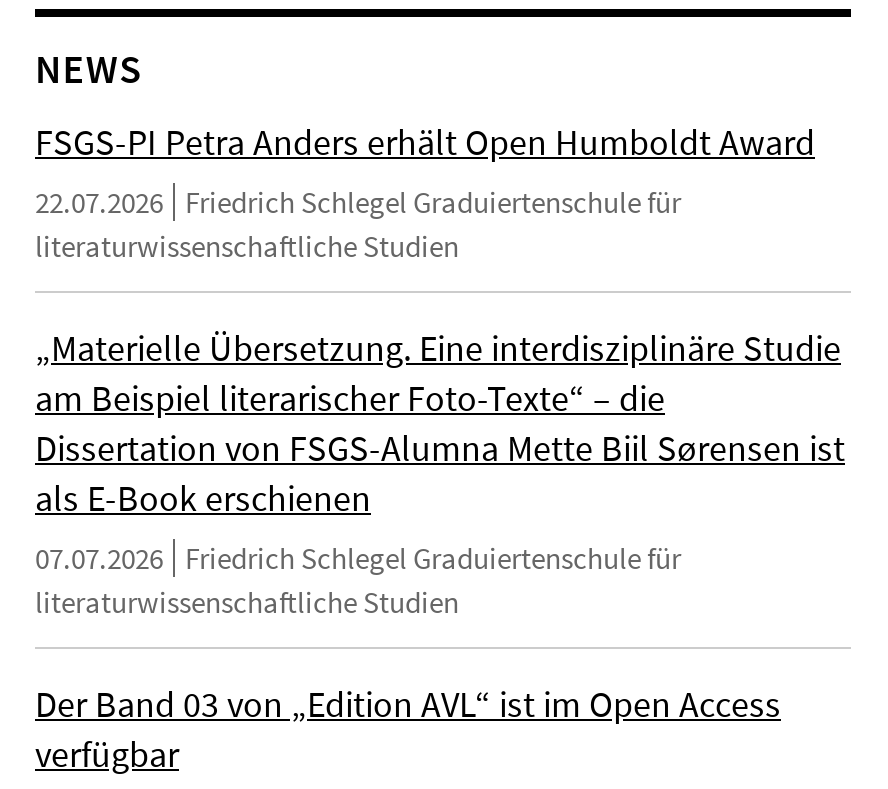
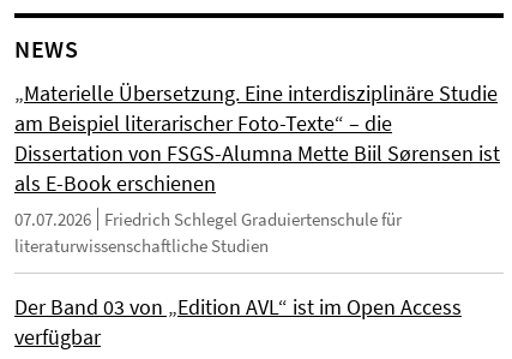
- FSGS-PI Petra Anders erhält Open Humboldt Award
- 22.07.2026 Friedrich Schlegel Graduiertenschule für
- literaturwissenschaftliche Studien
